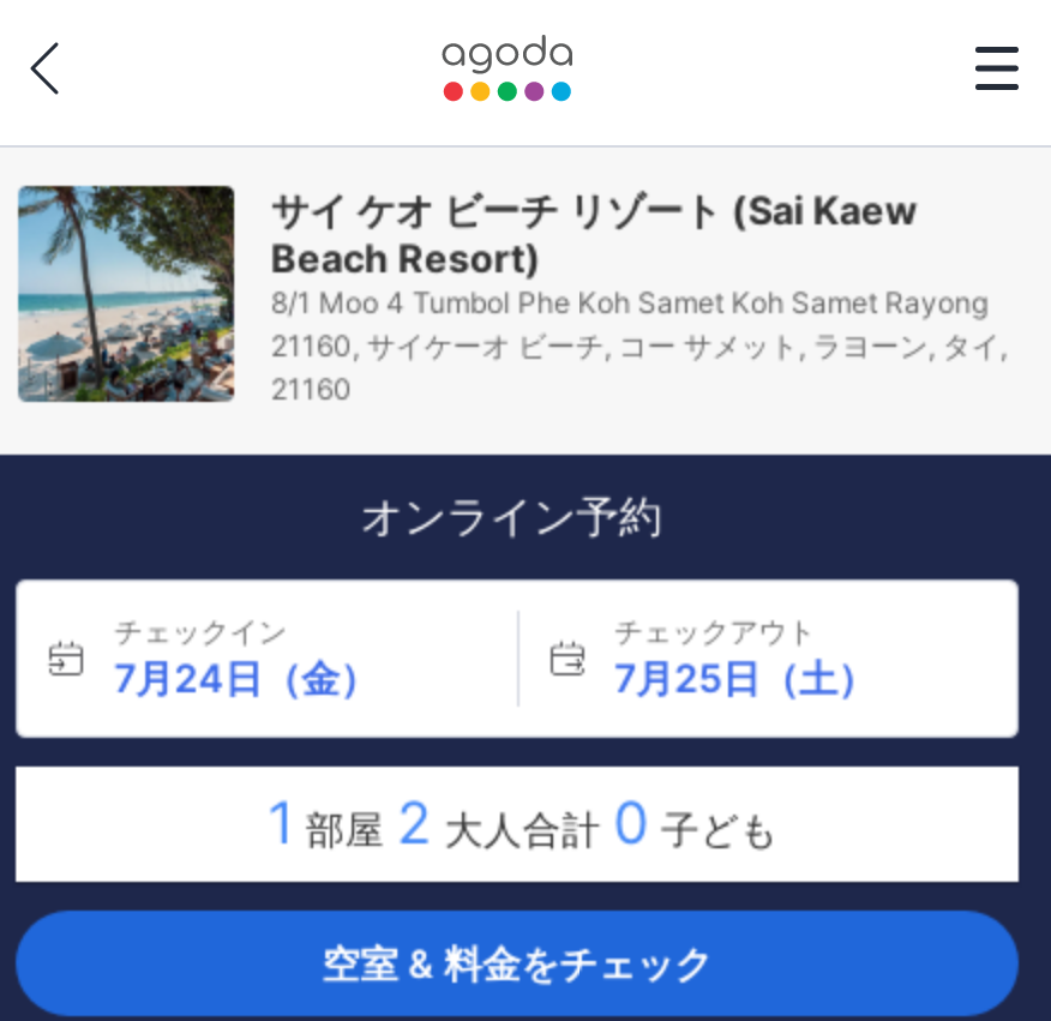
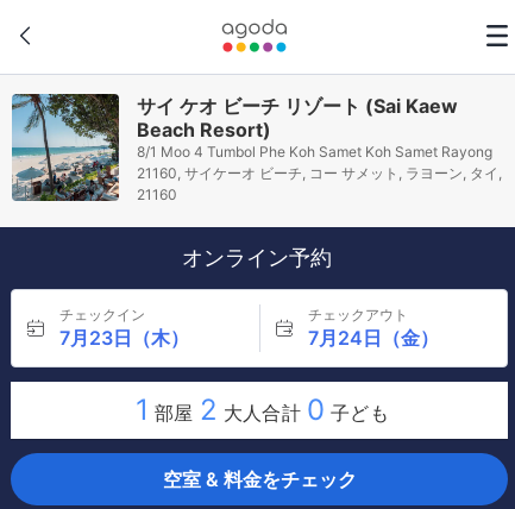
- 7月24日（金）
+ 7月23日（木）

- 7月25日（土）
+ 7月24日（金）
